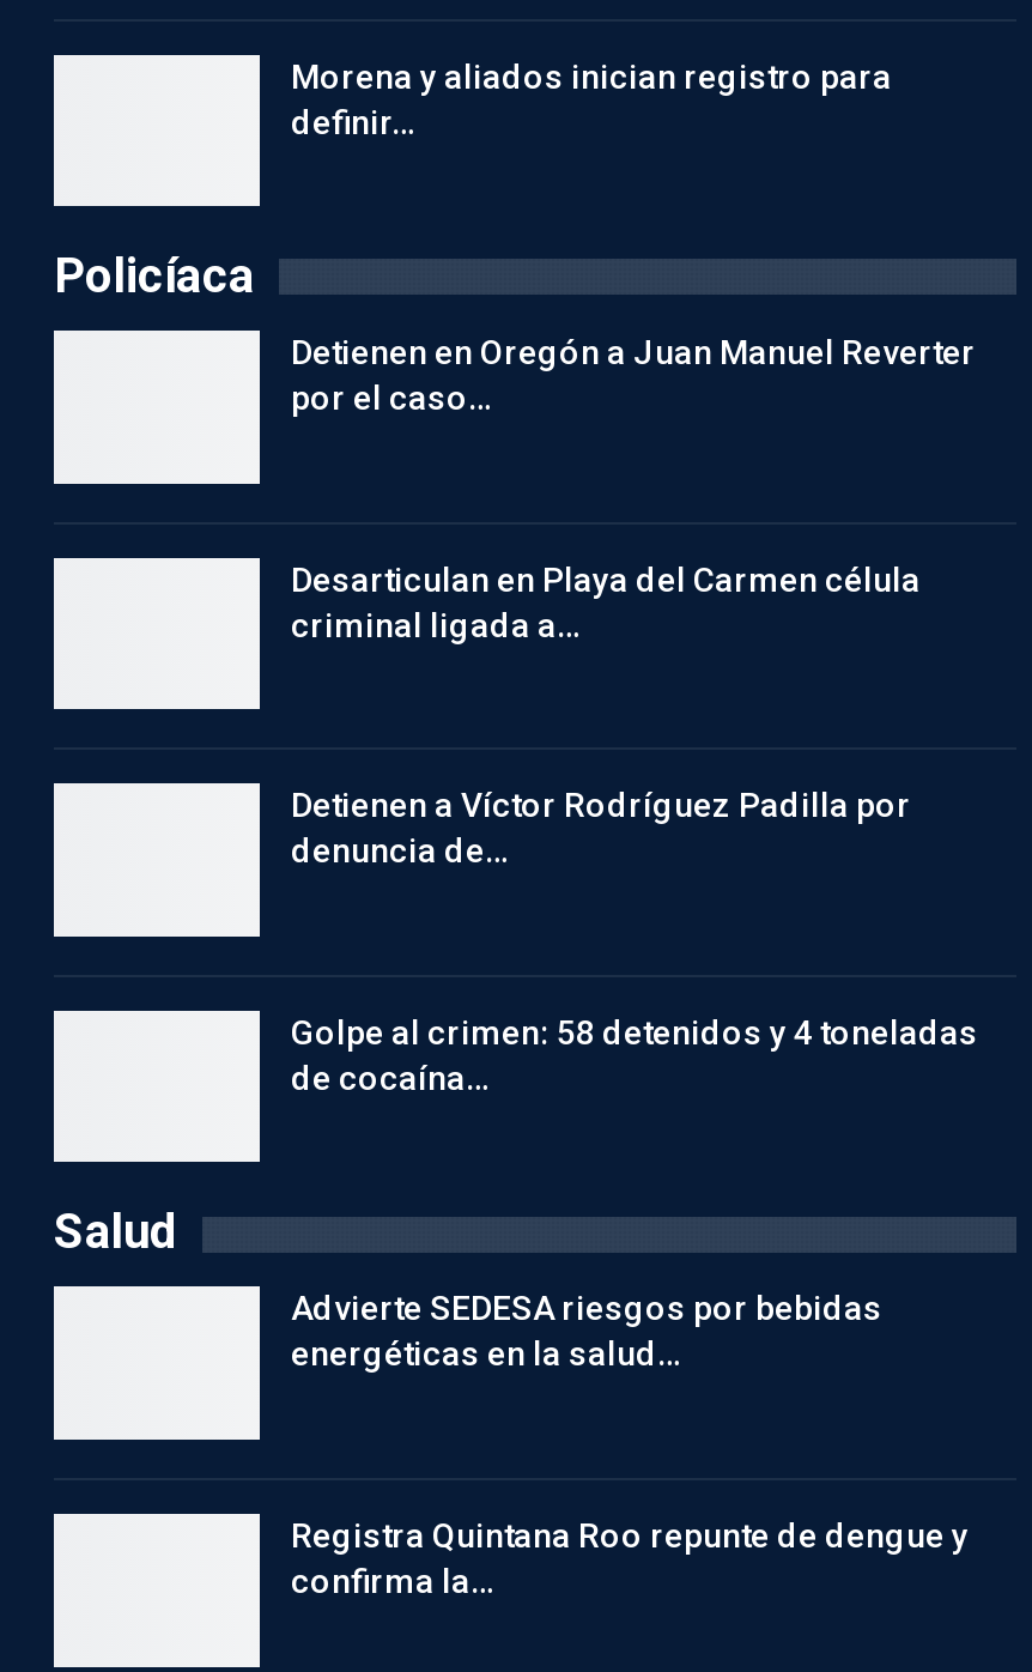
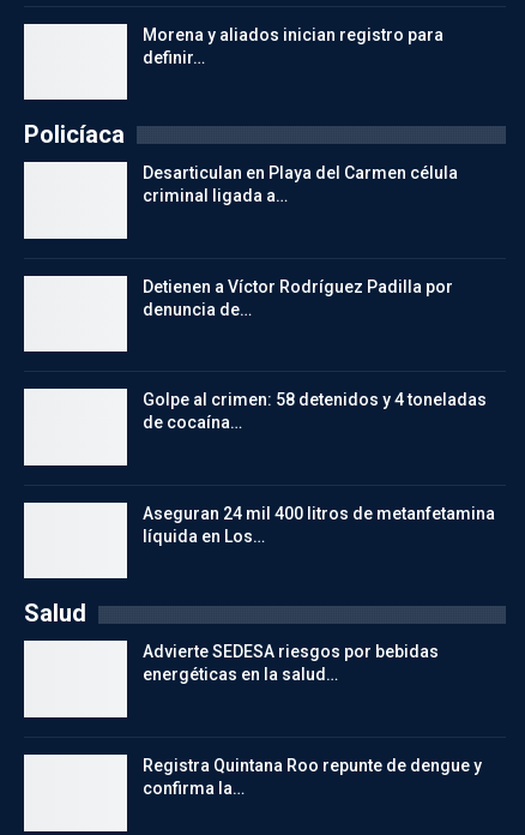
- Detienen en Oregón a Juan Manuel Reverter
- por el caso…

moved up: Desarticulan en Playa del Carmen célula | criminal ligada a… | Detienen a Víctor Rodríguez Padilla por | denuncia de… | Golpe al crimen: 58 detenidos y 4 toneladas | de cocaína…

+ Aseguran 24 mil 400 litros de metanfetamina
+ líquida en Los…
